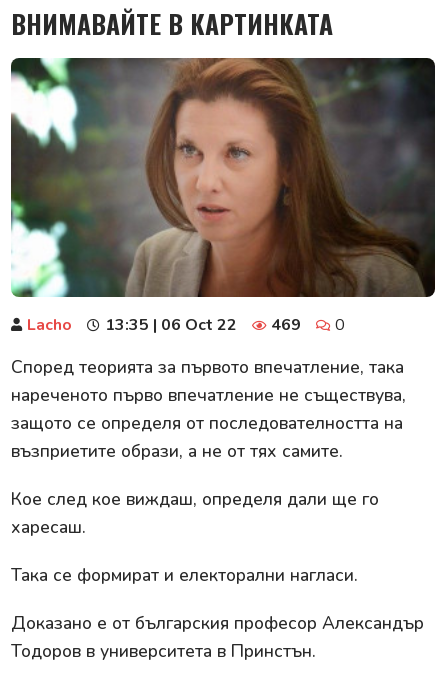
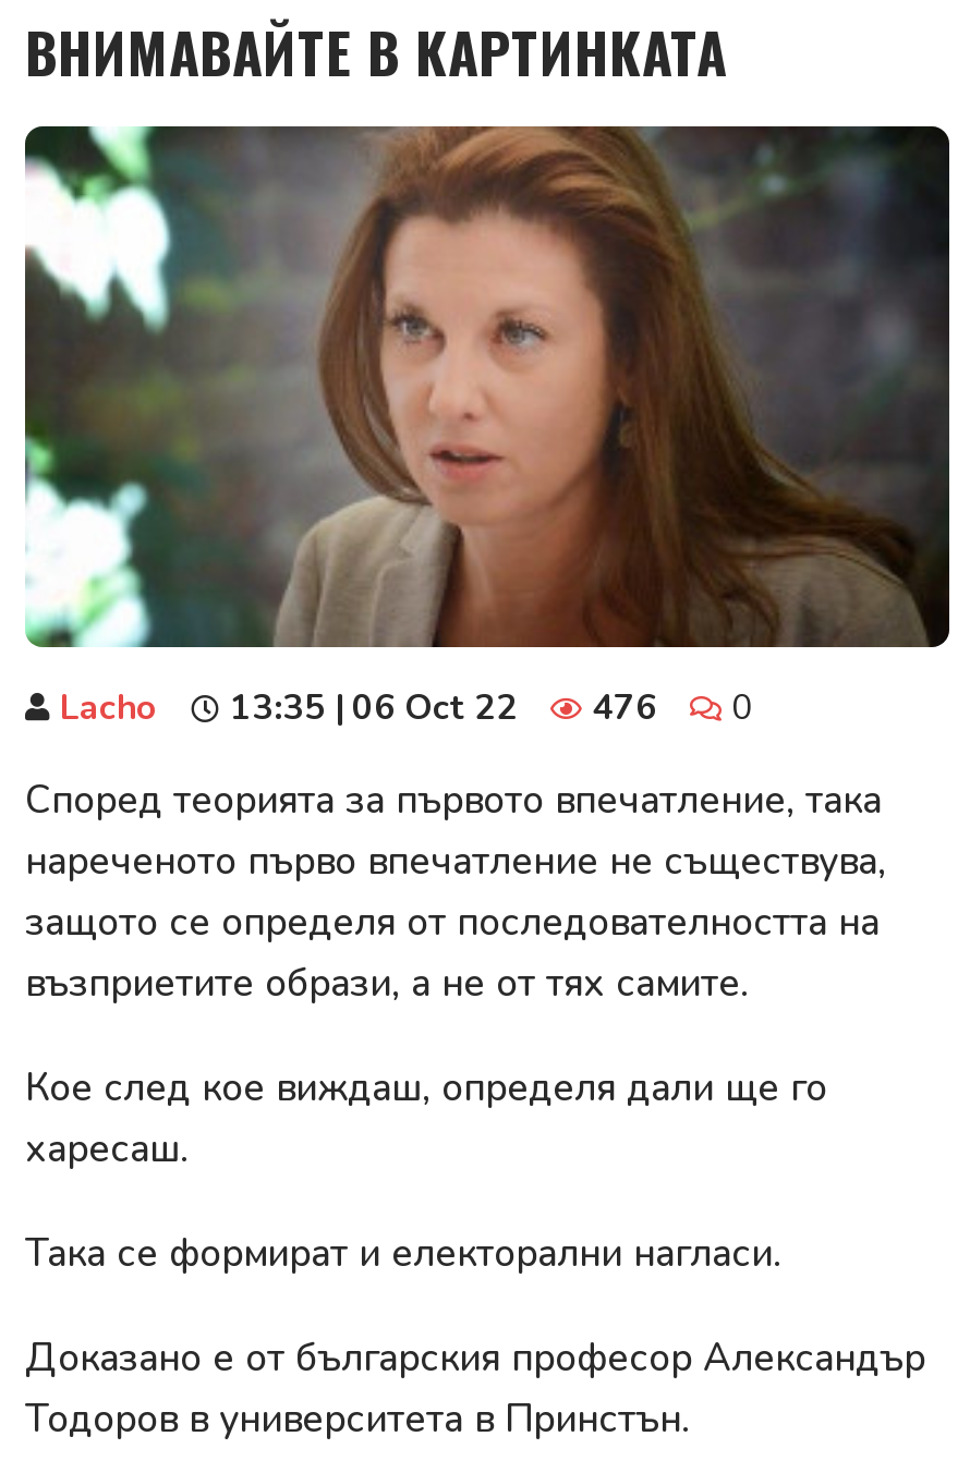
- 469
+ 476
